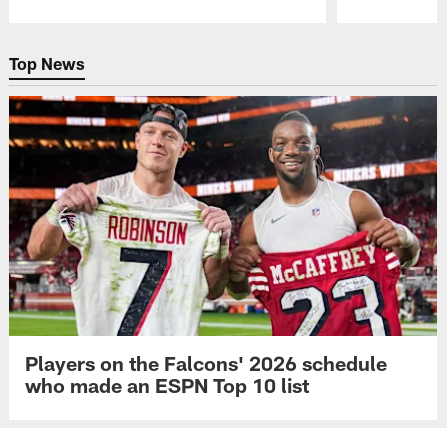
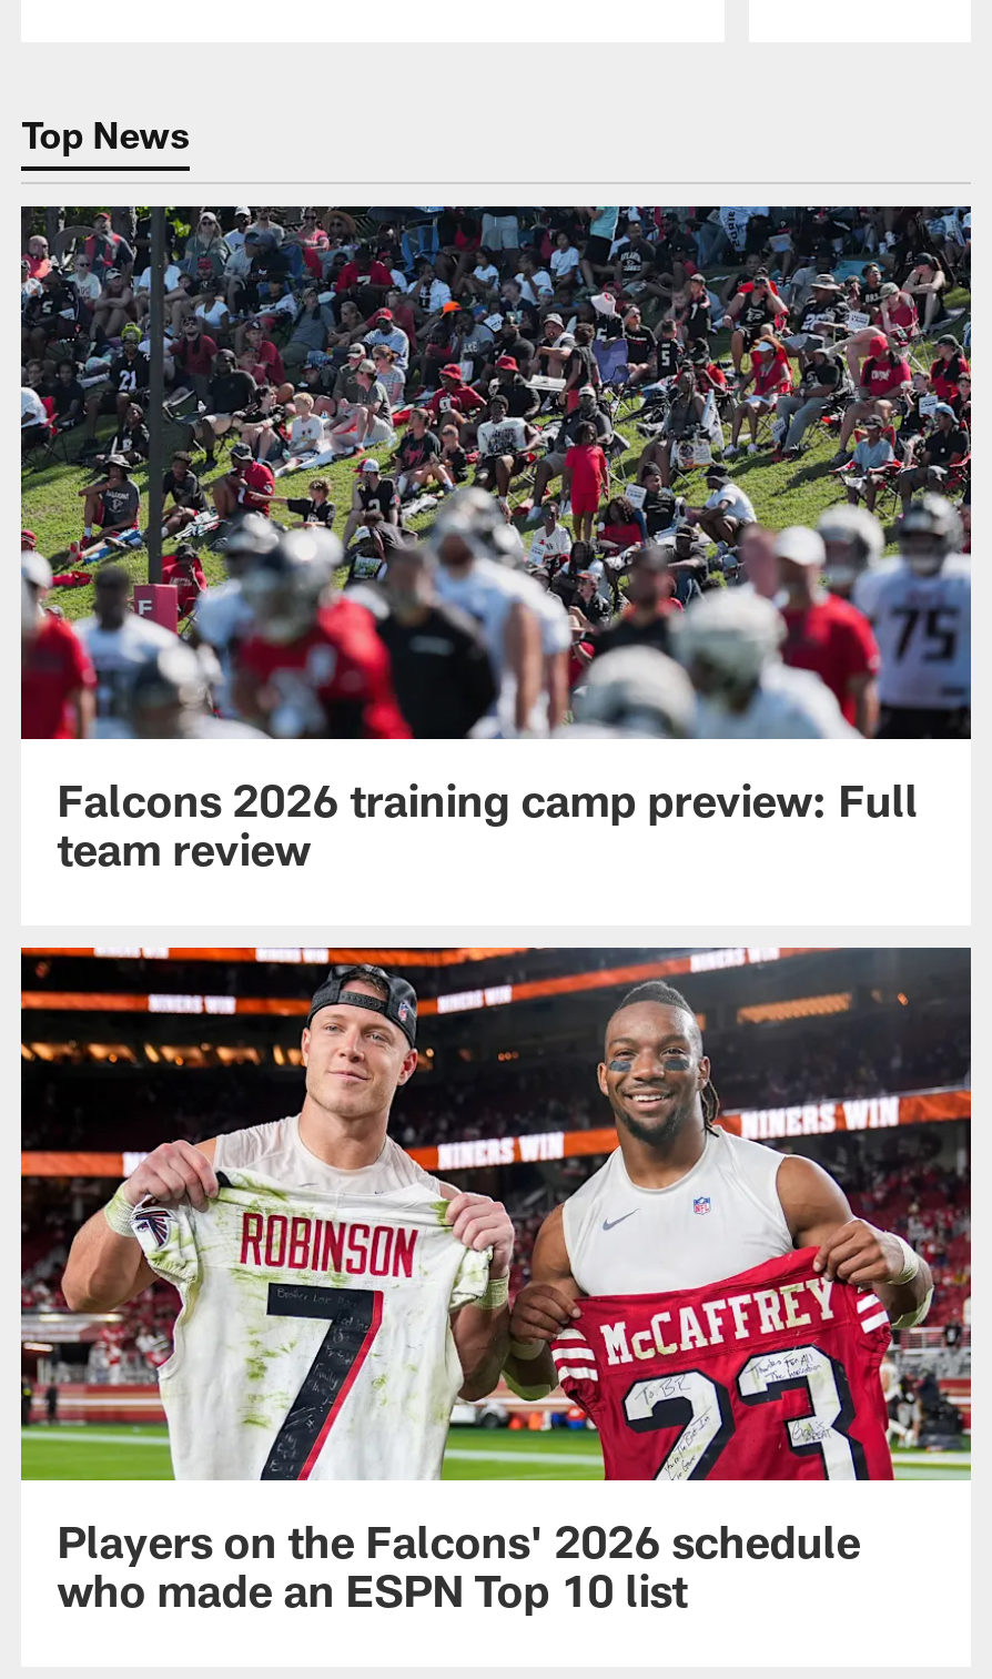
+ [image]
+ Falcons 2026 training camp preview: Full
+ team review
